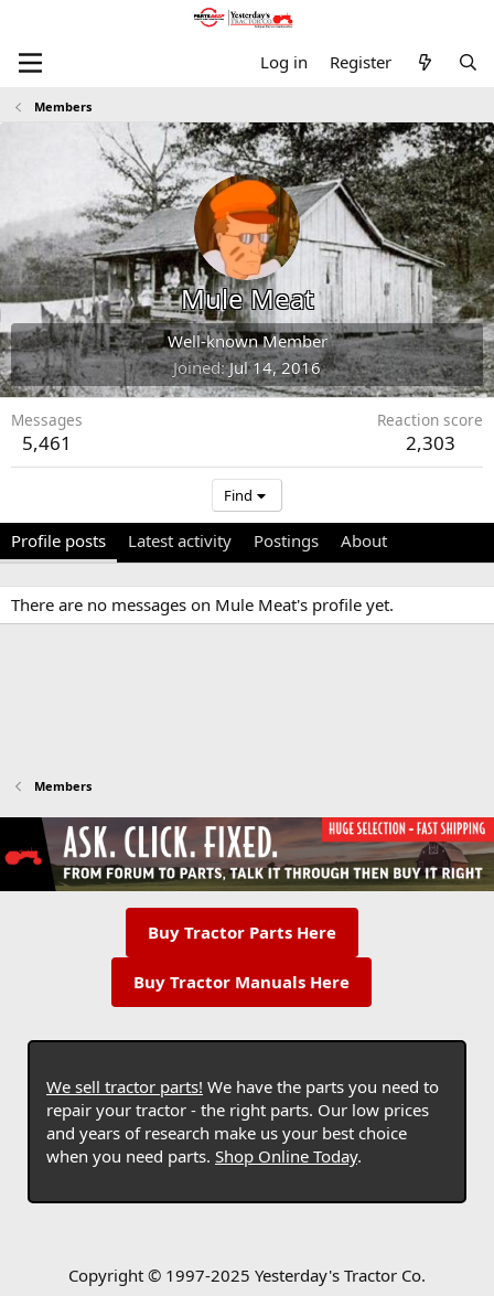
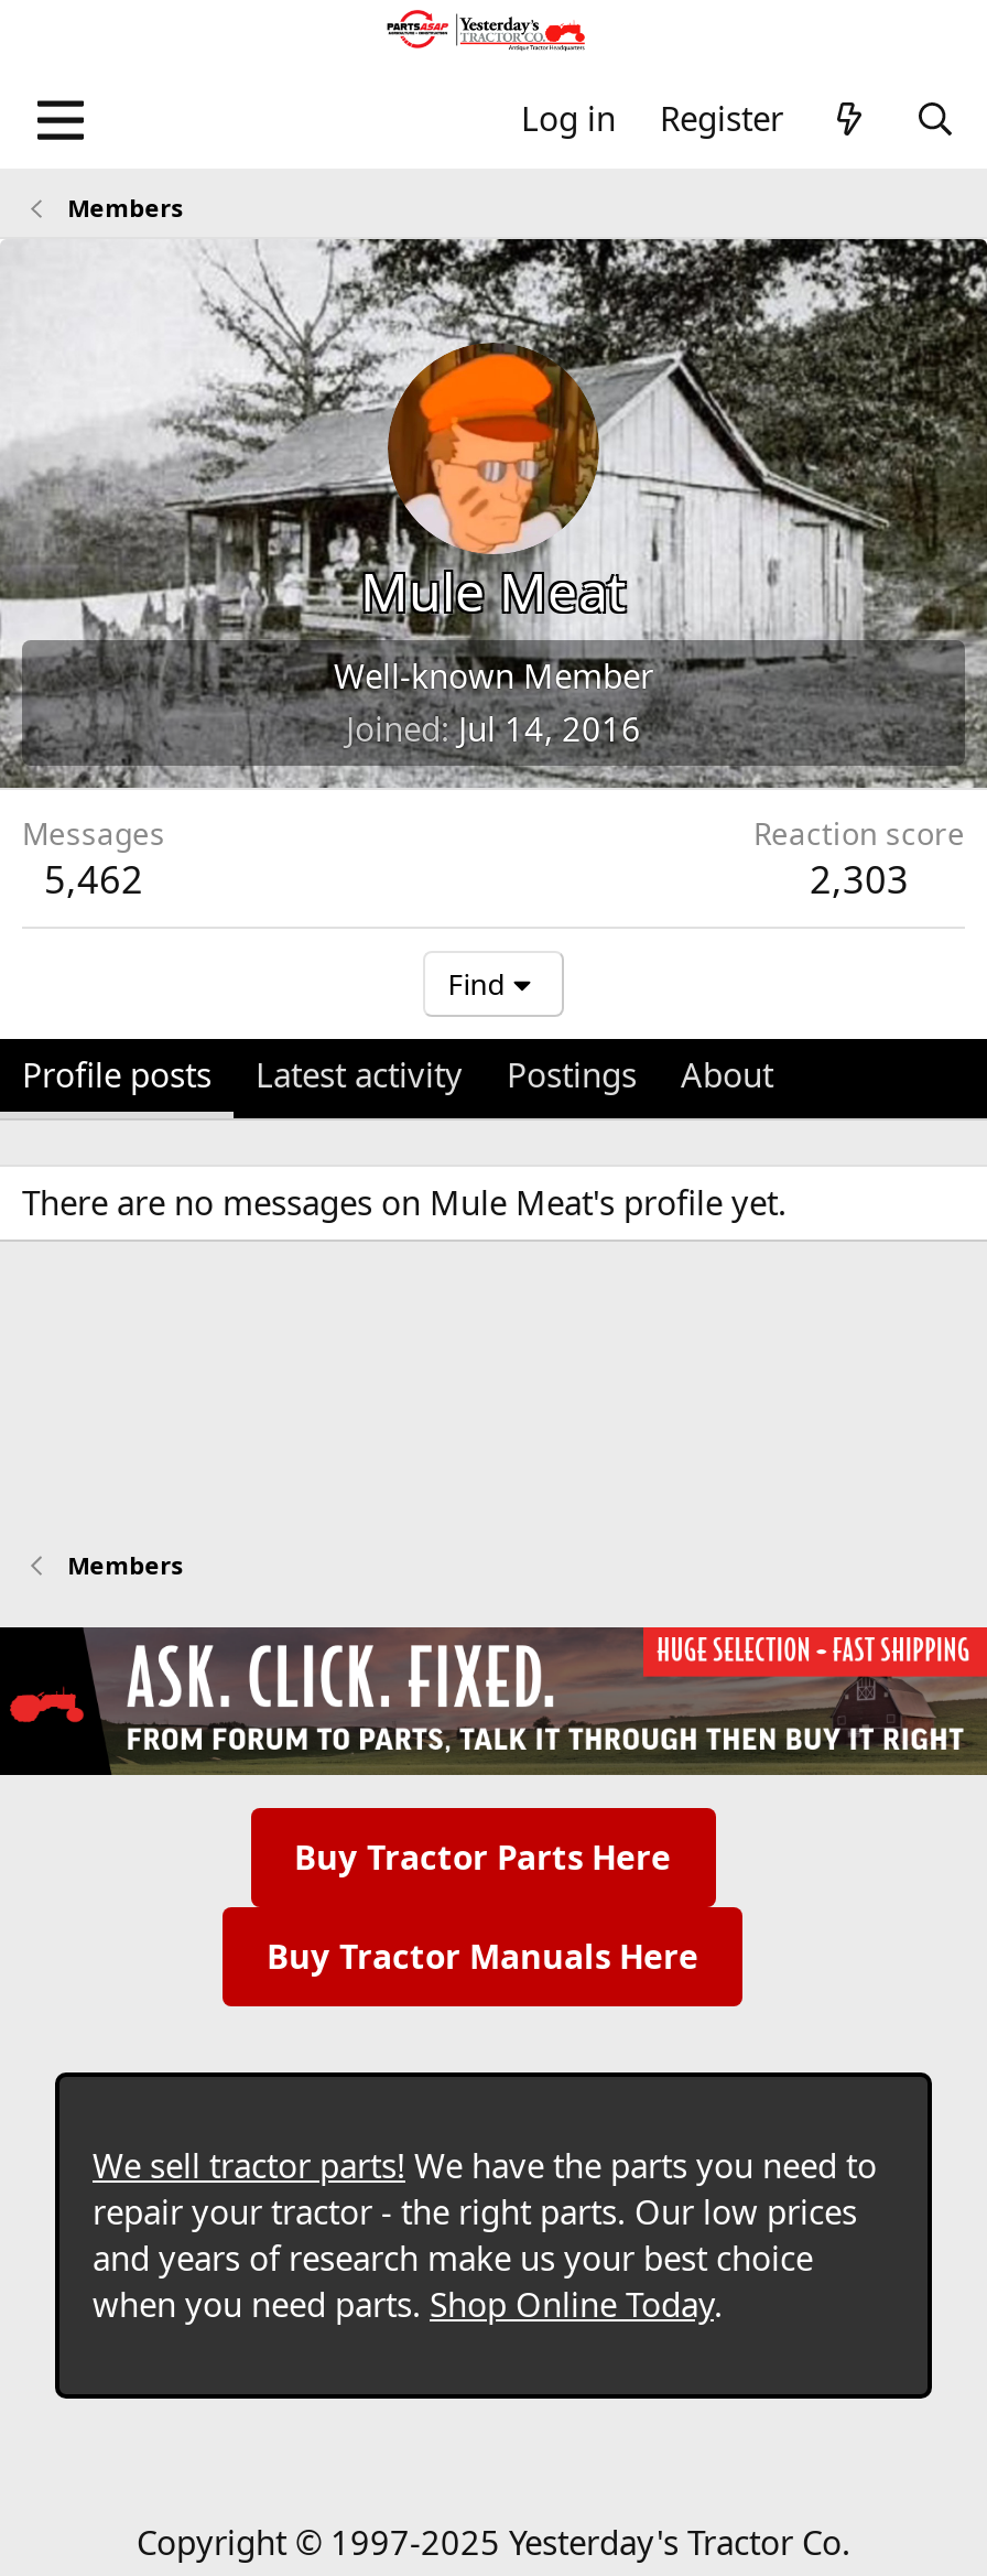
- 5,461
+ 5,462
